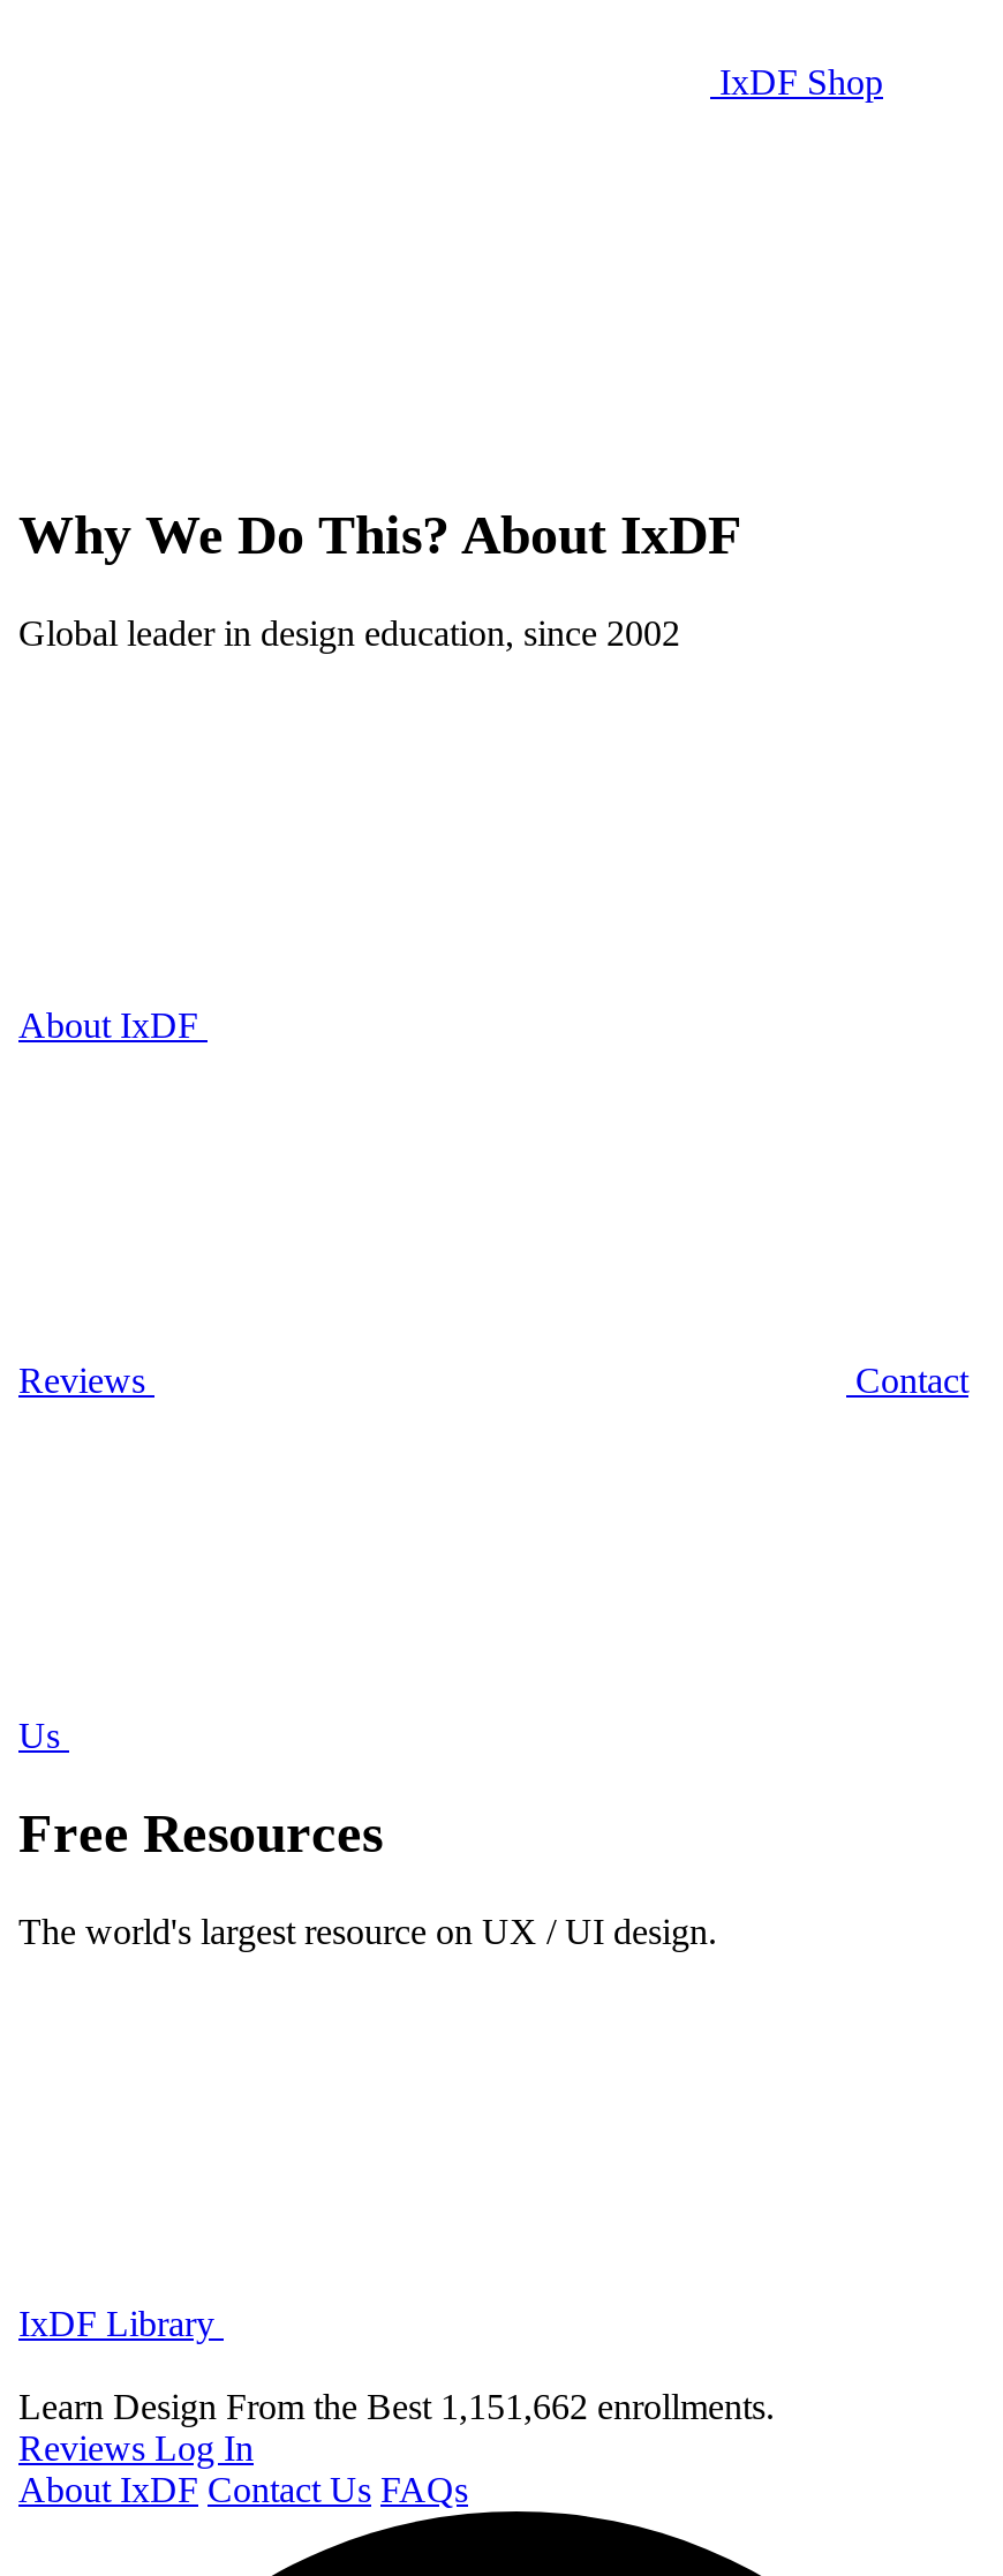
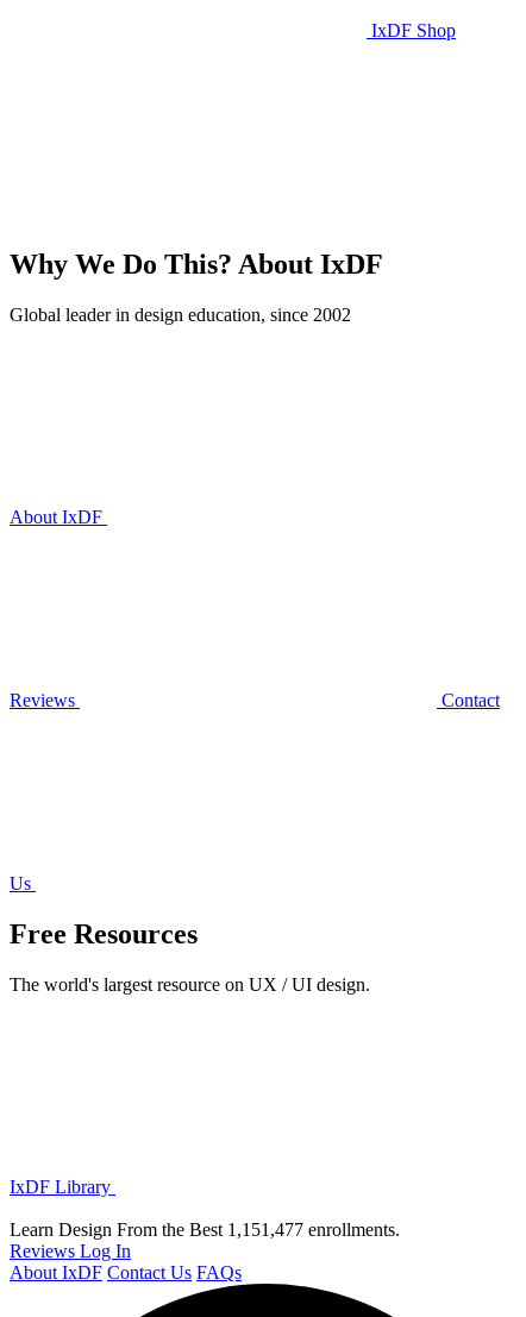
- Learn Design From the Best 1,151,662 enrollments.
+ Learn Design From the Best 1,151,477 enrollments.
